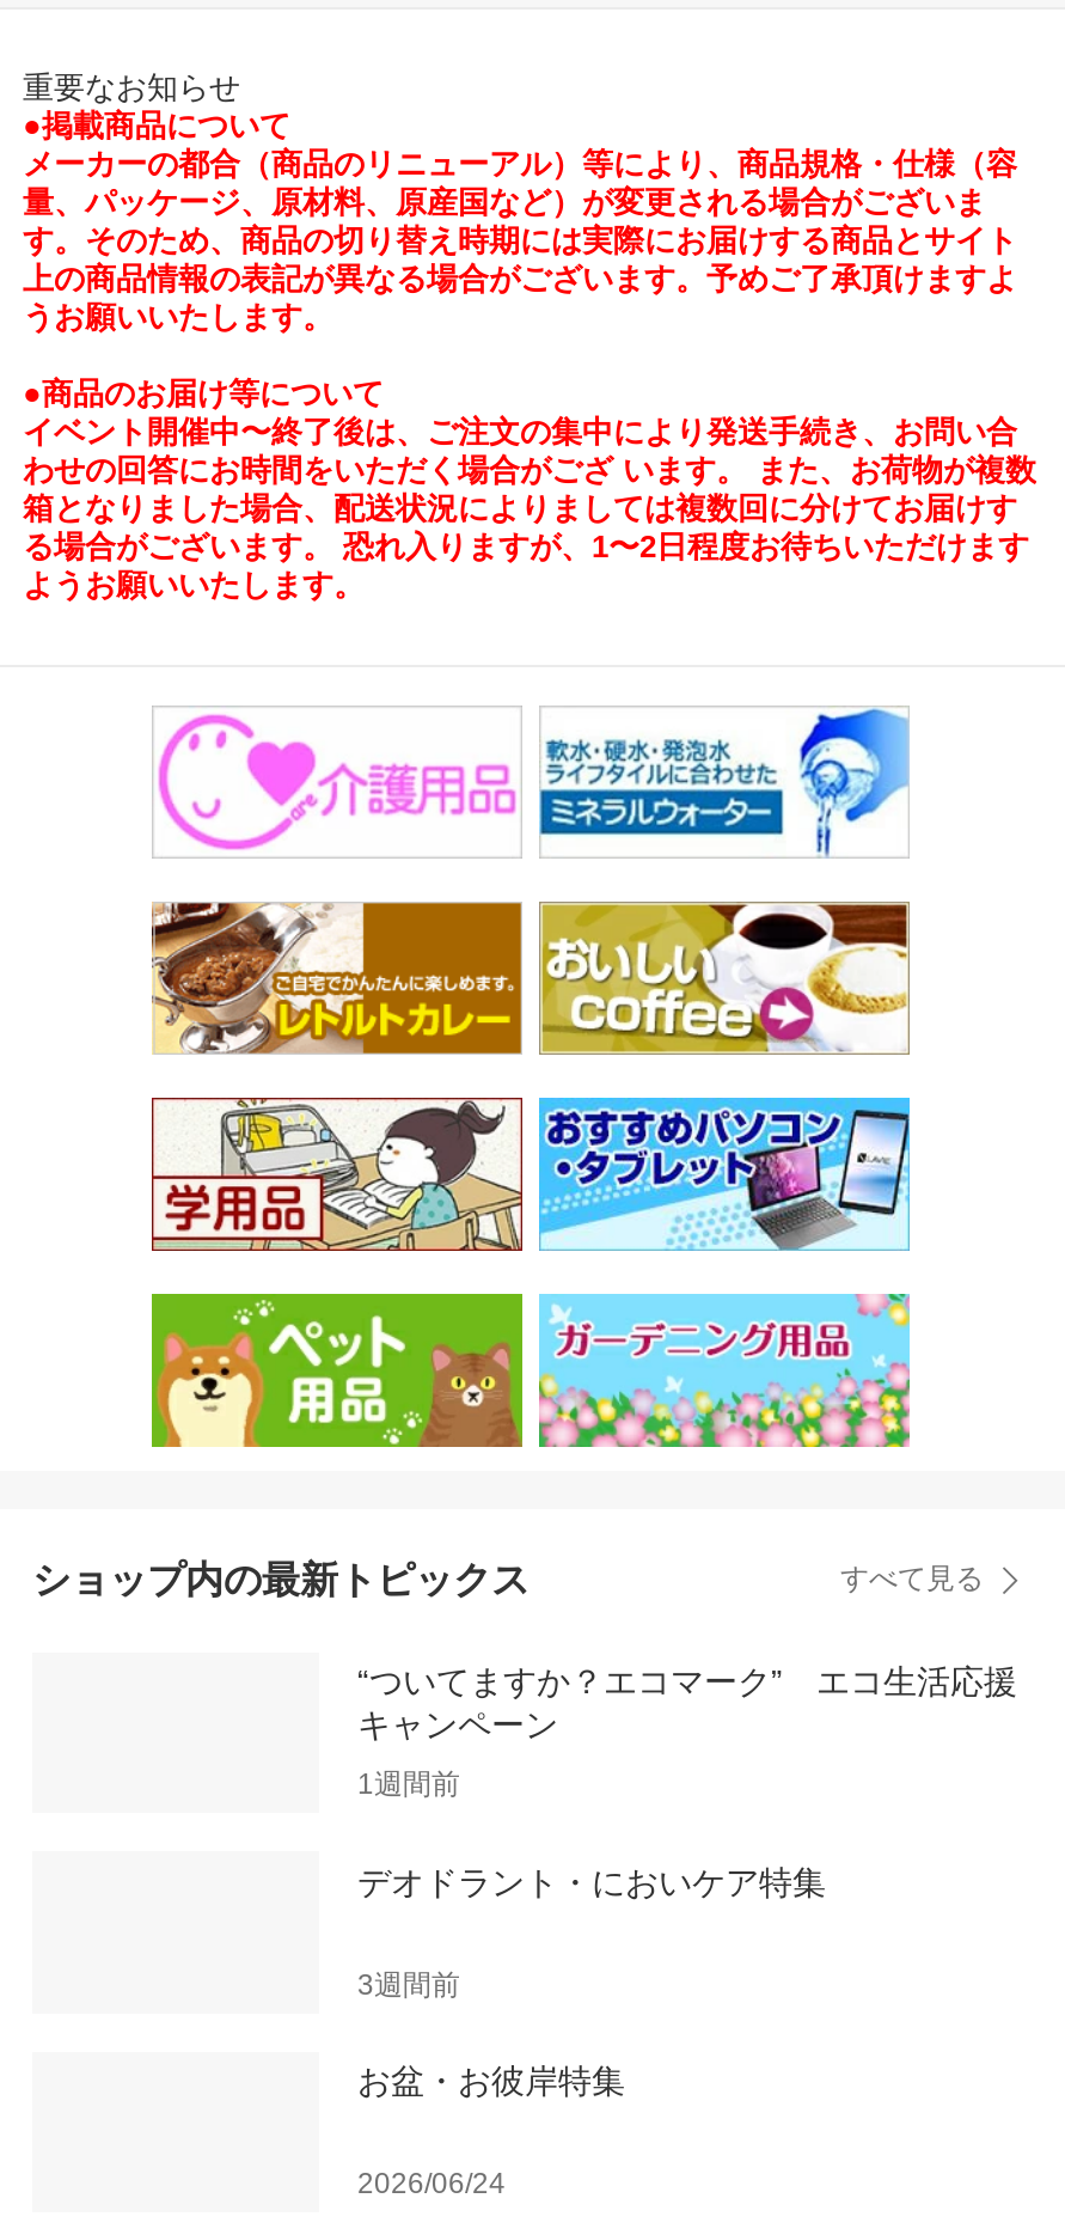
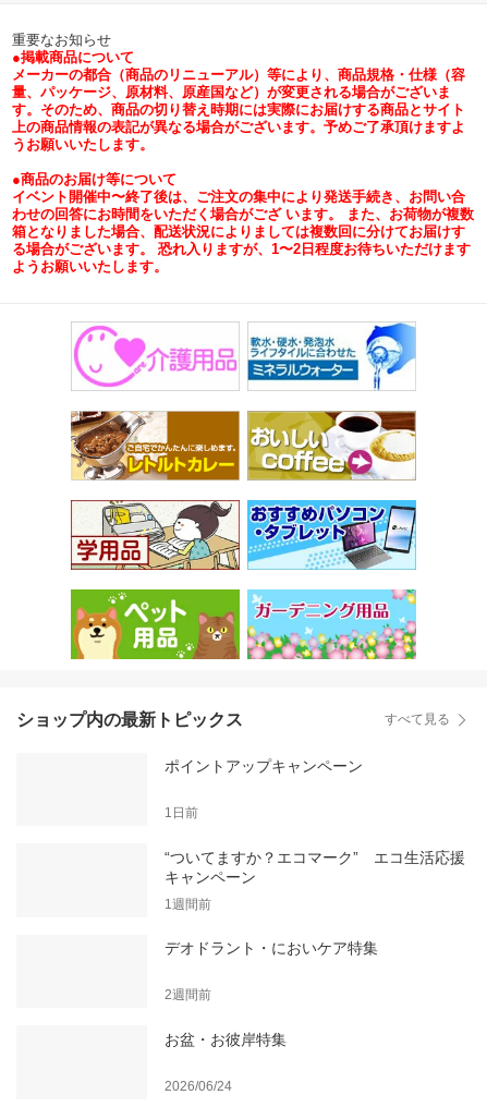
+ ポイントアップキャンペーン
+ 1日前

- 3週間前
+ 2週間前
